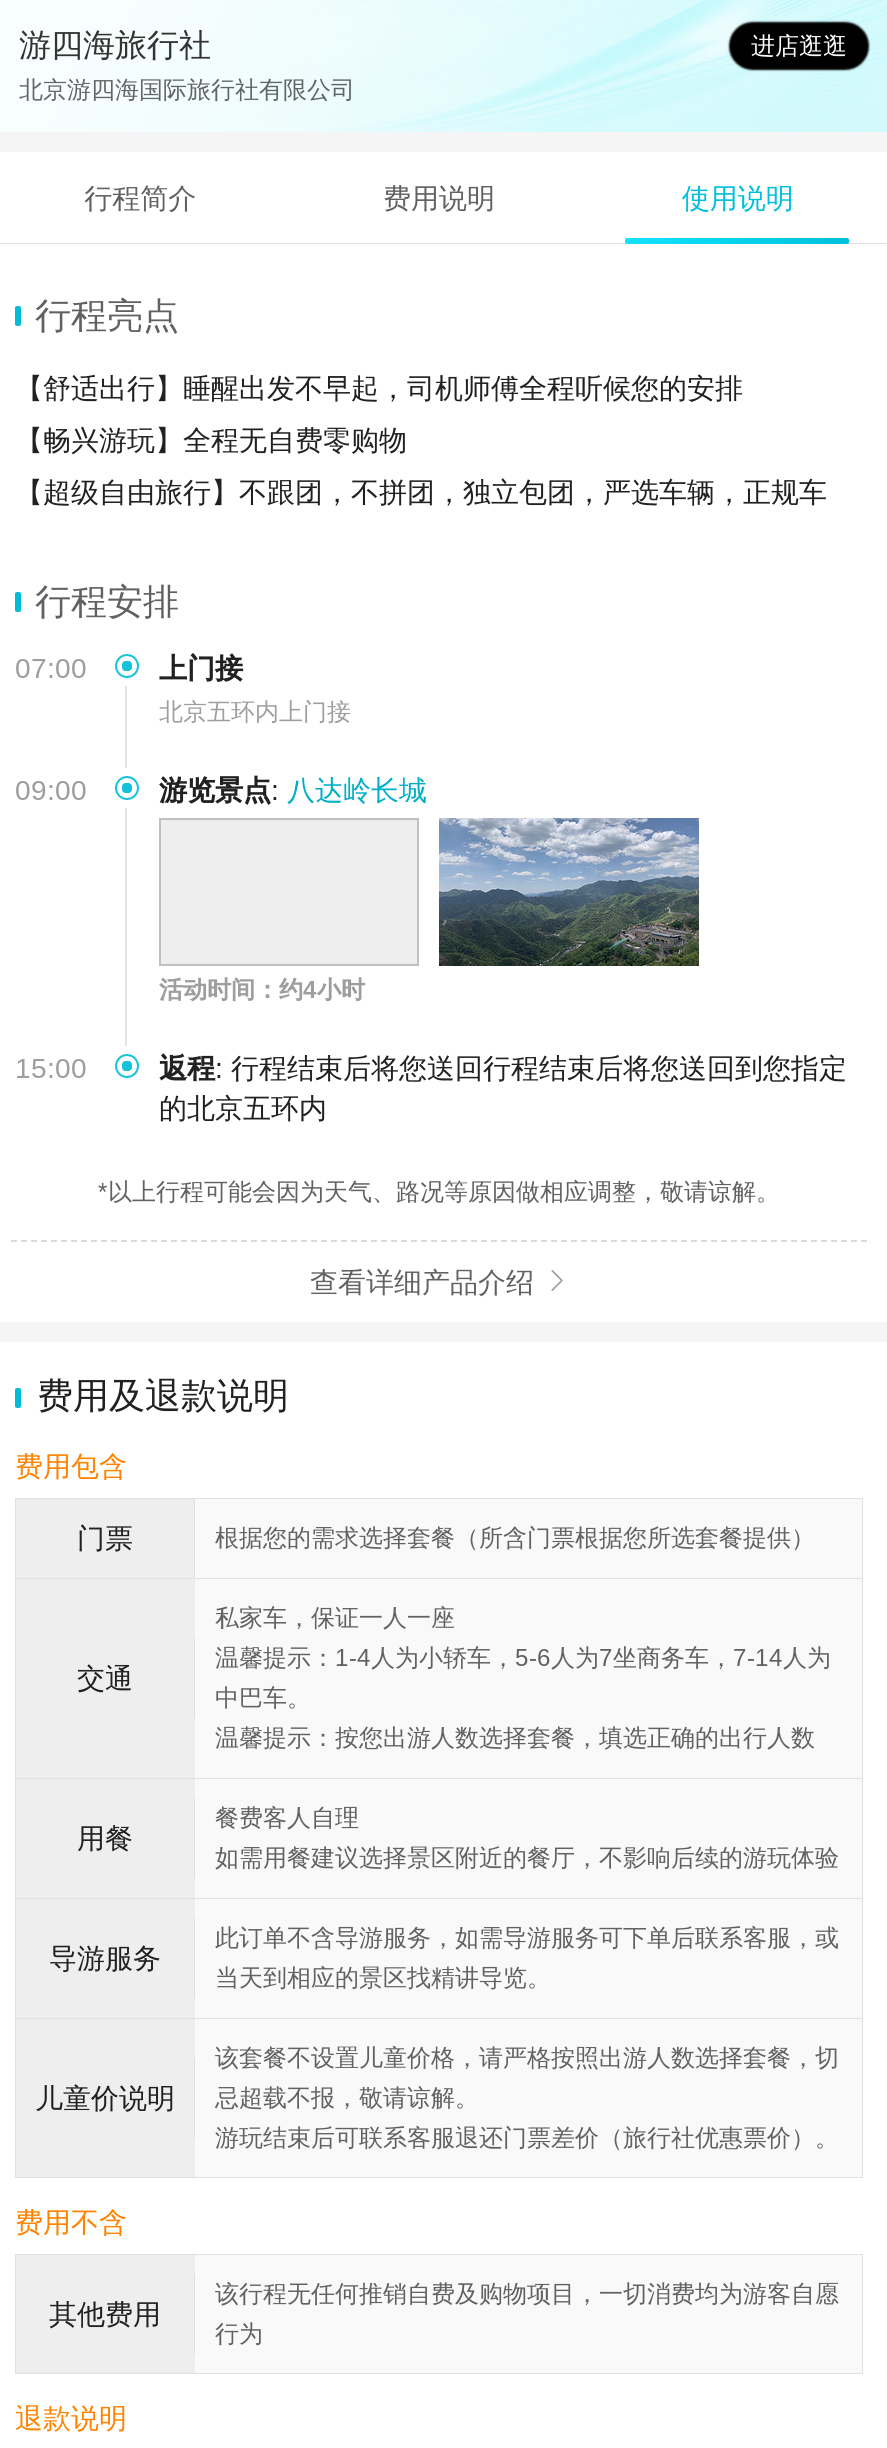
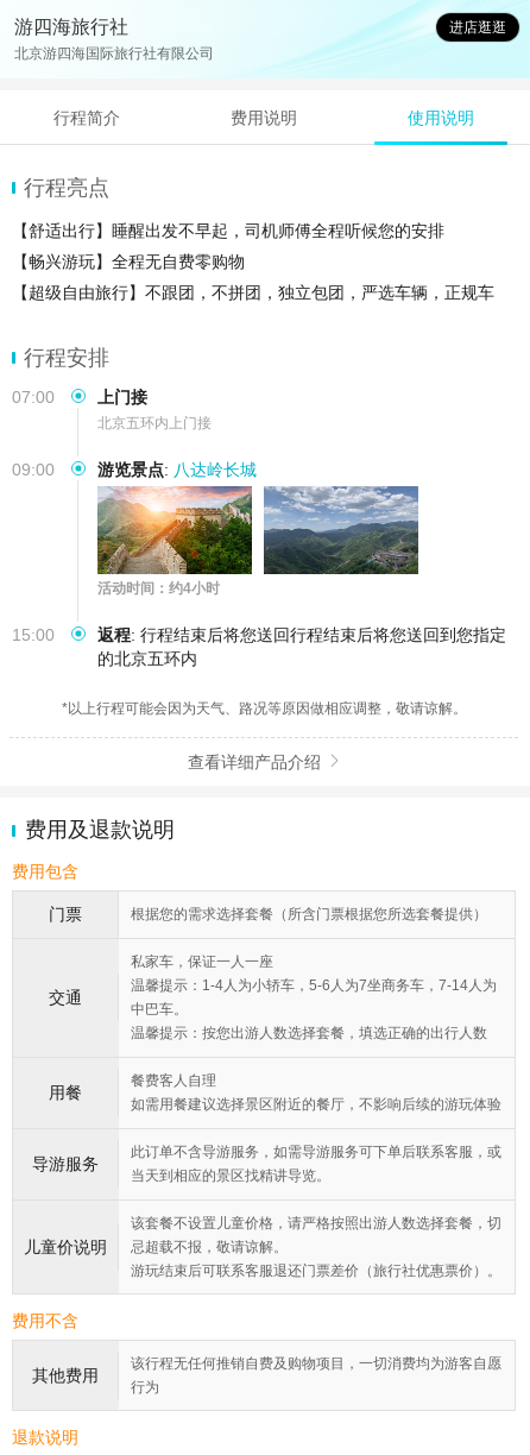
+ [image]
